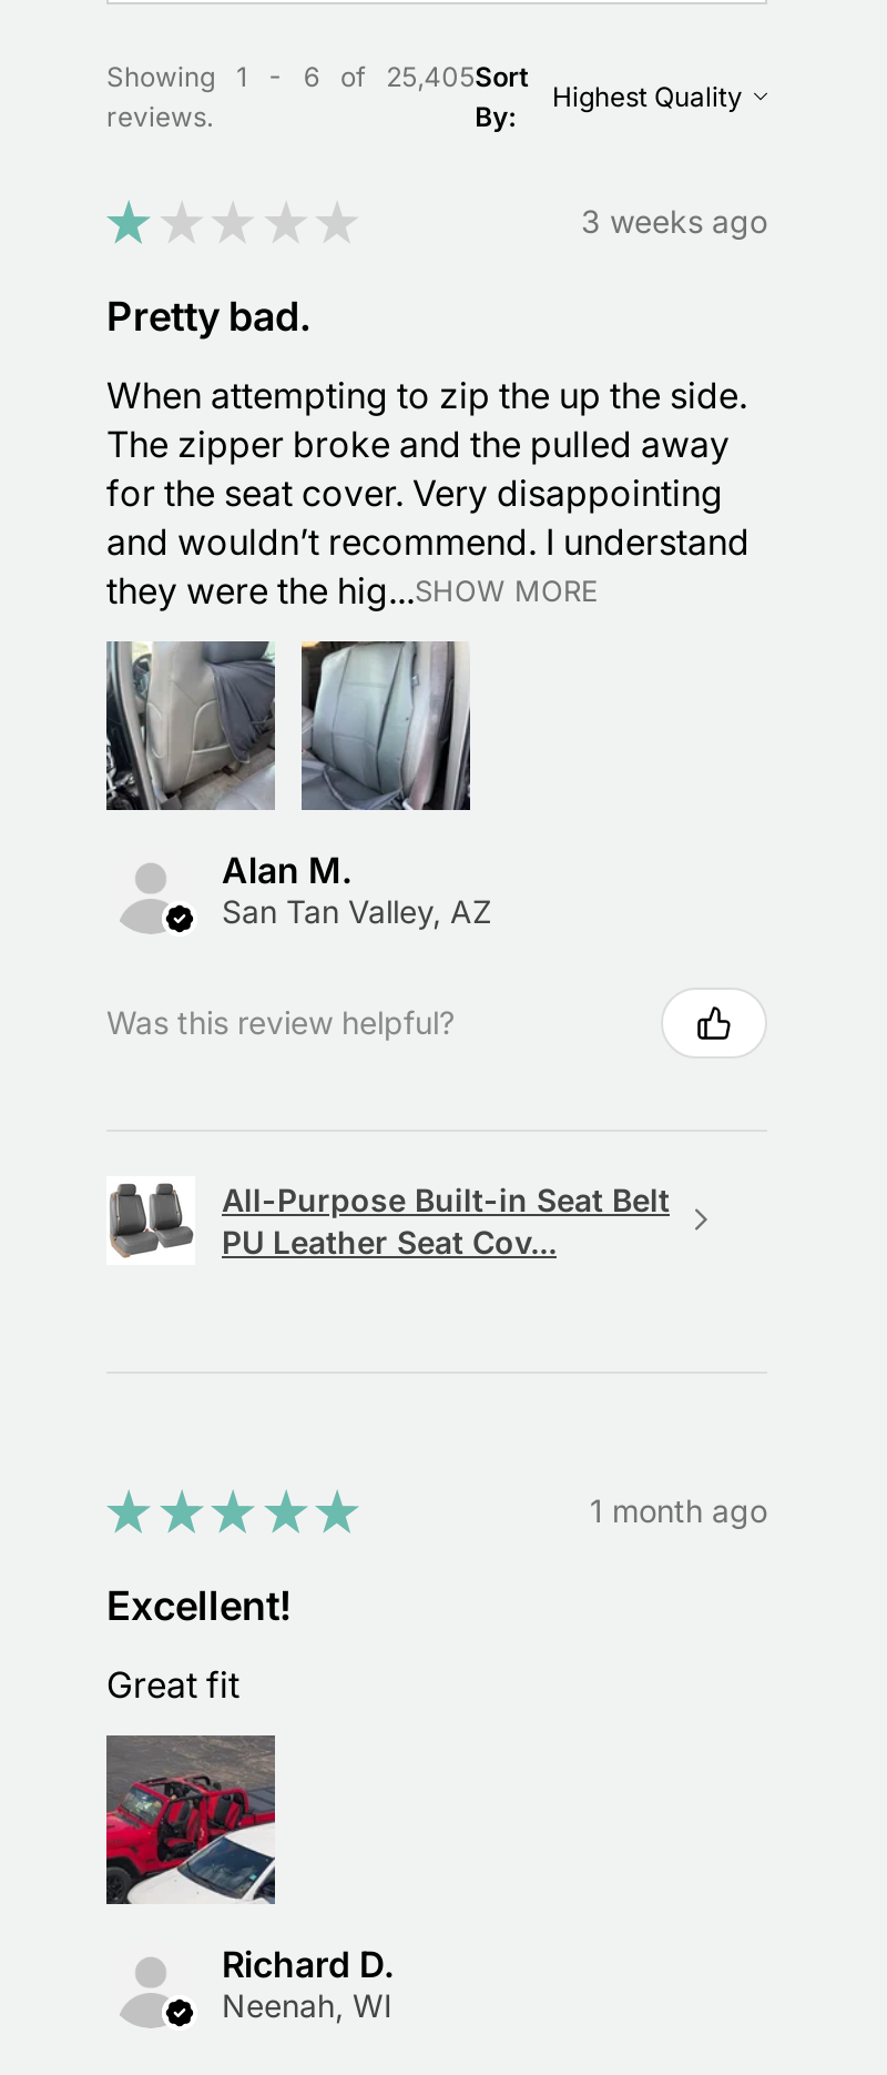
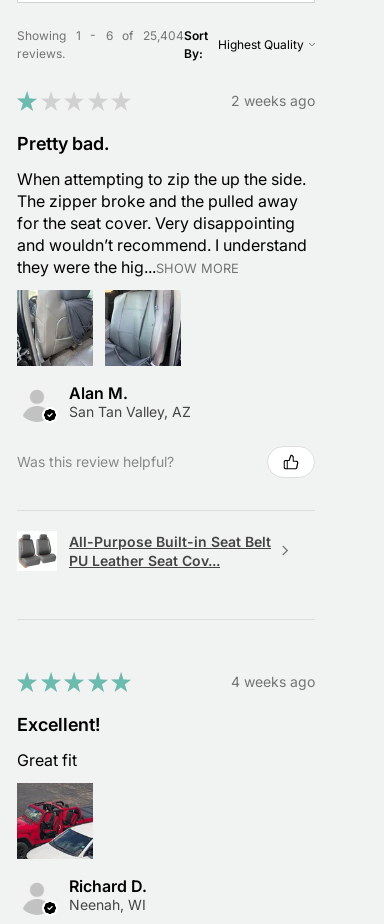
- Showing 1 - 6 of 25,405 Sort
+ Showing 1 - 6 of 25,404 Sort

- 3 weeks ago
+ 2 weeks ago

- 1 month ago
+ 4 weeks ago
